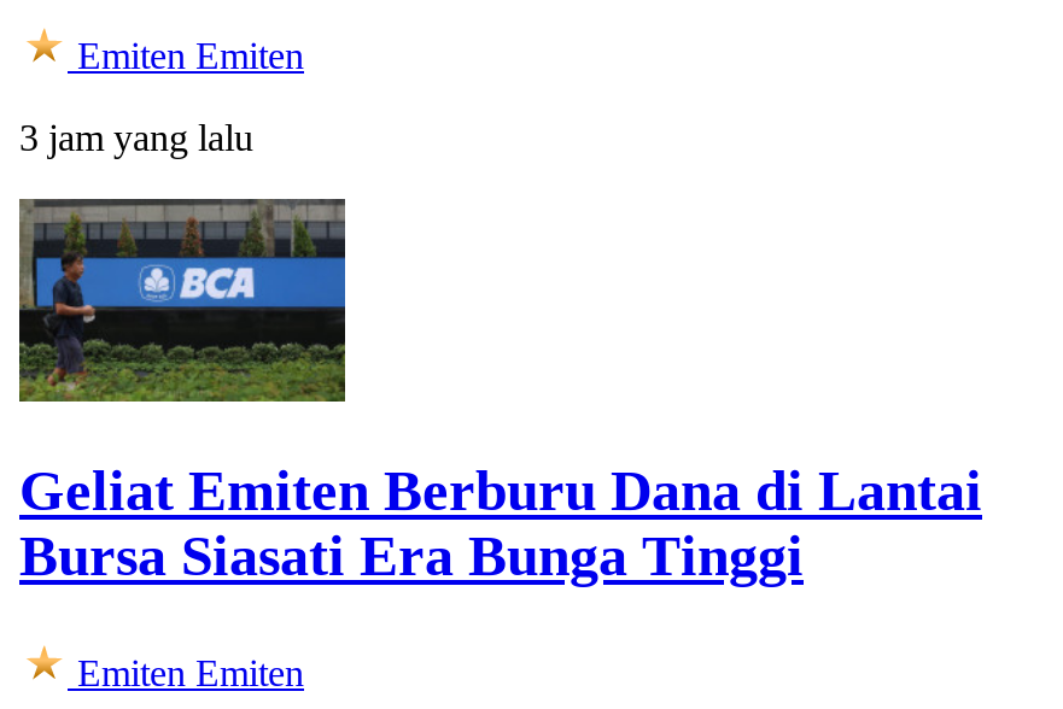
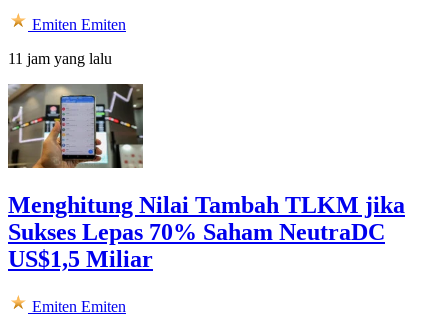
- 3 jam yang lalu
+ 11 jam yang lalu

- [image]
- Geliat Emiten Berburu Dana di Lantai
- Bursa Siasati Era Bunga Tinggi
+ [image]
+ Menghitung Nilai Tambah TLKM jika
+ Sukses Lepas 70% Saham NeutraDC
+ US$1,5 Miliar
